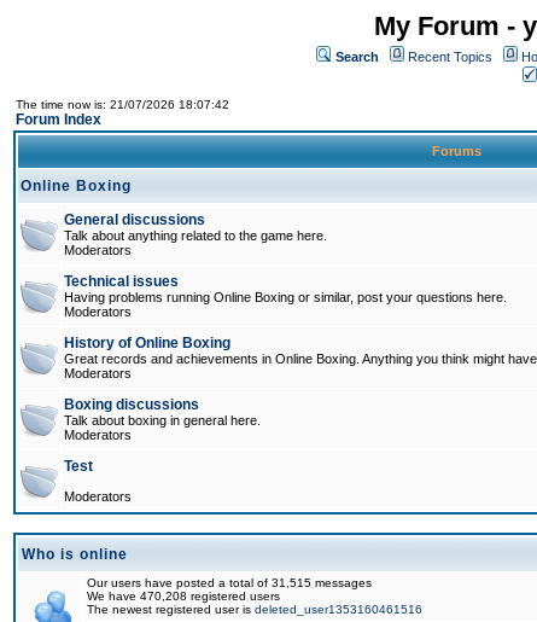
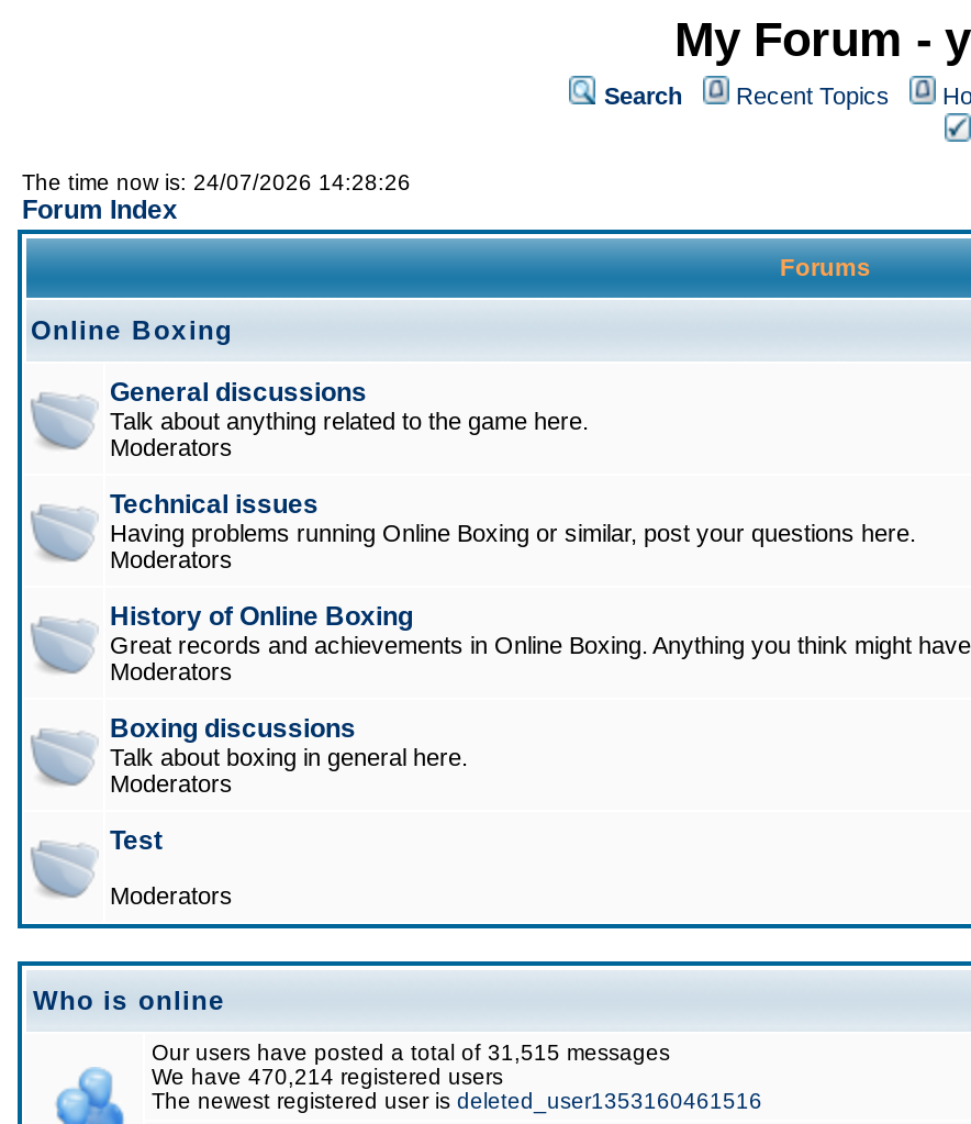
- The time now is: 21/07/2026 18:07:42
+ The time now is: 24/07/2026 14:28:26

- We have 470,208 registered users
+ We have 470,214 registered users
